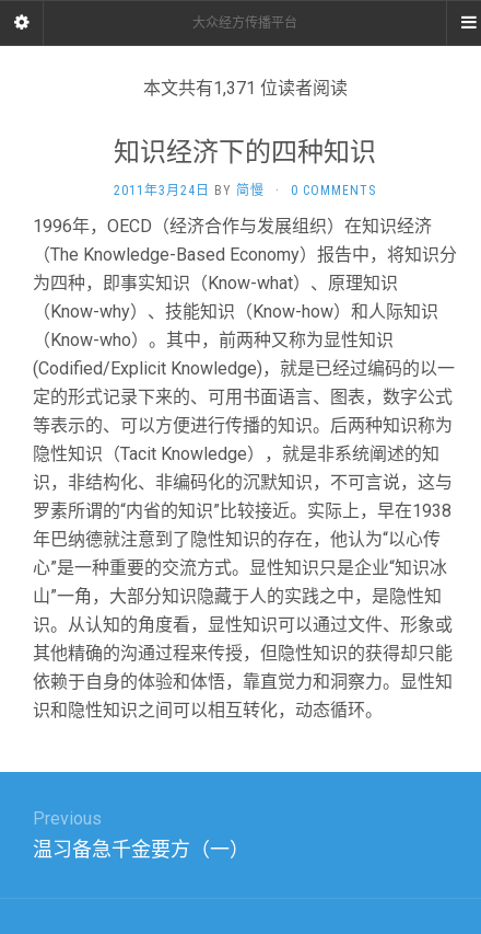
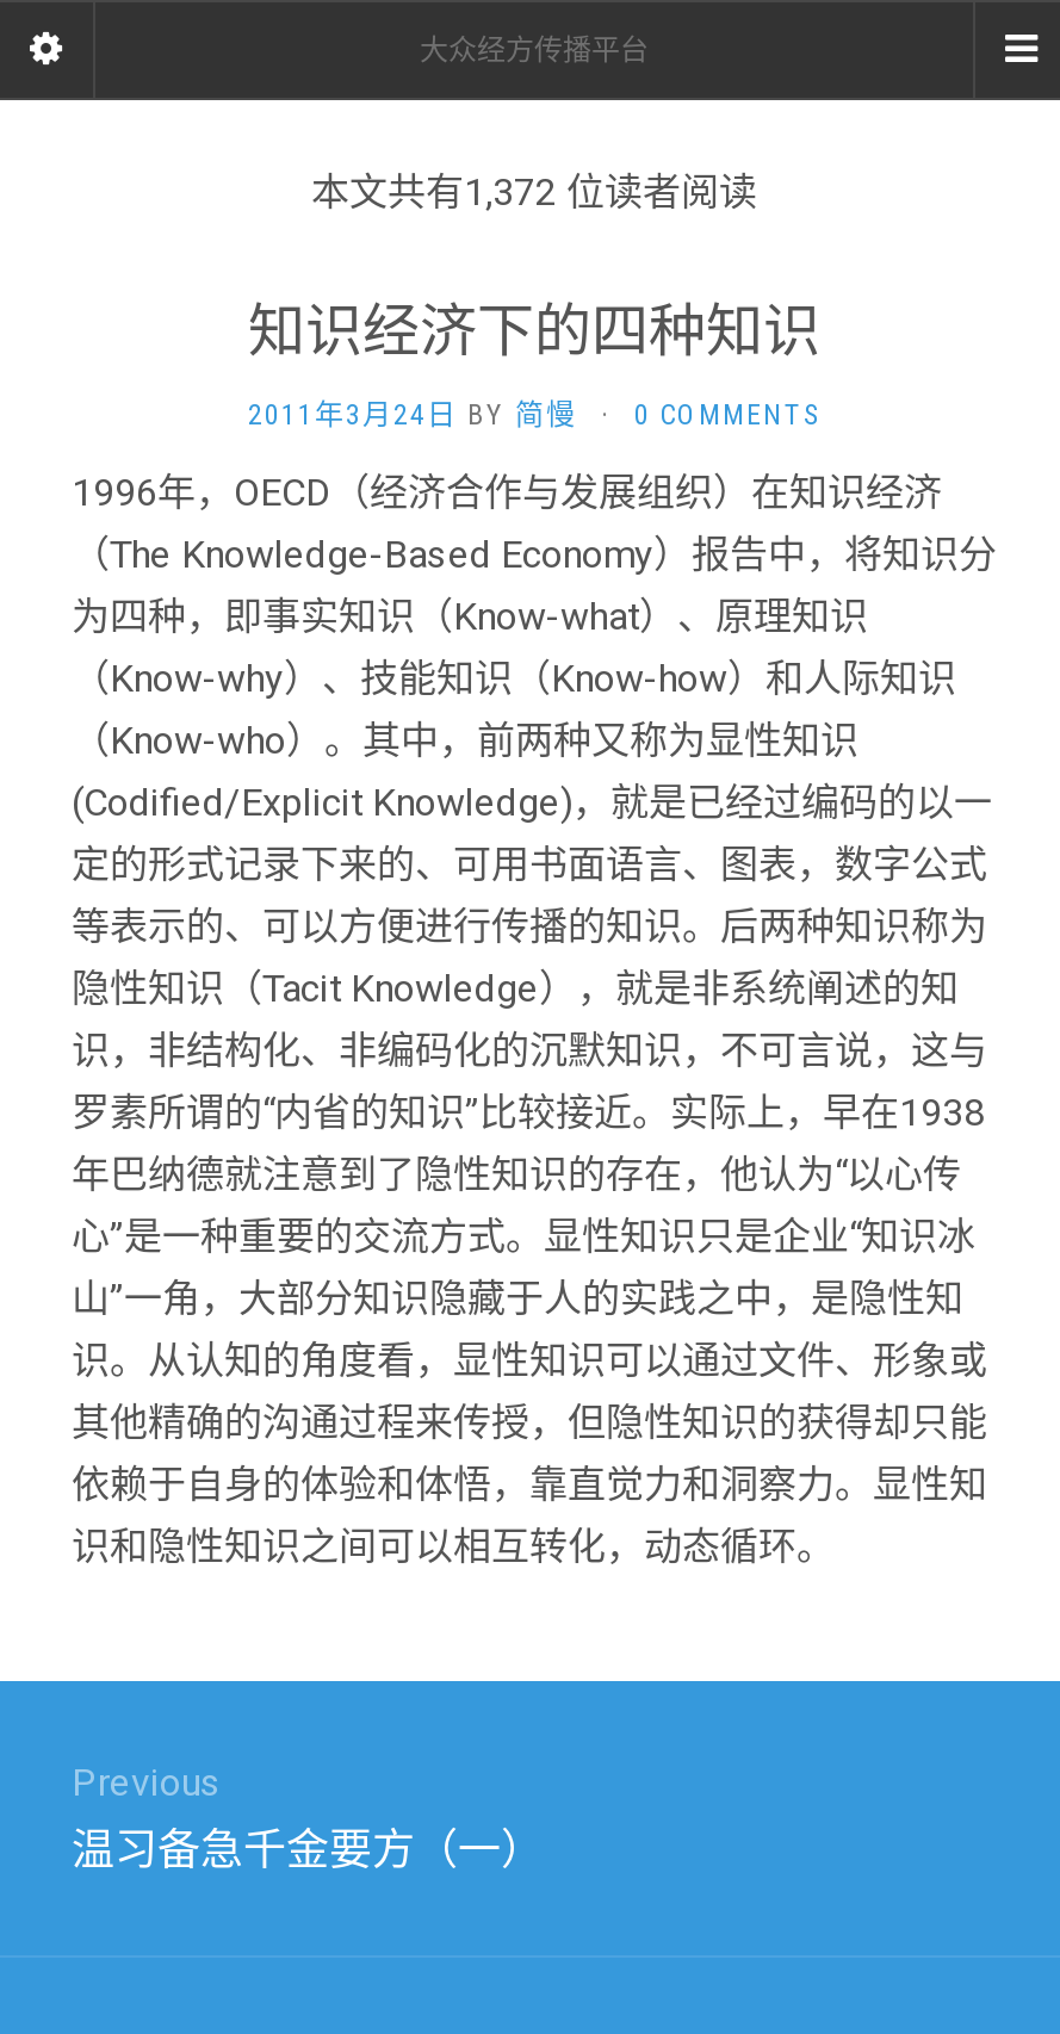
- 本文共有1,371 位读者阅读
+ 本文共有1,372 位读者阅读
